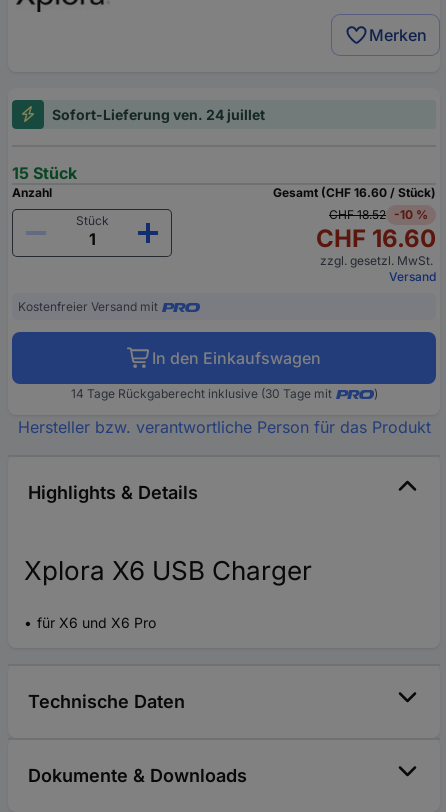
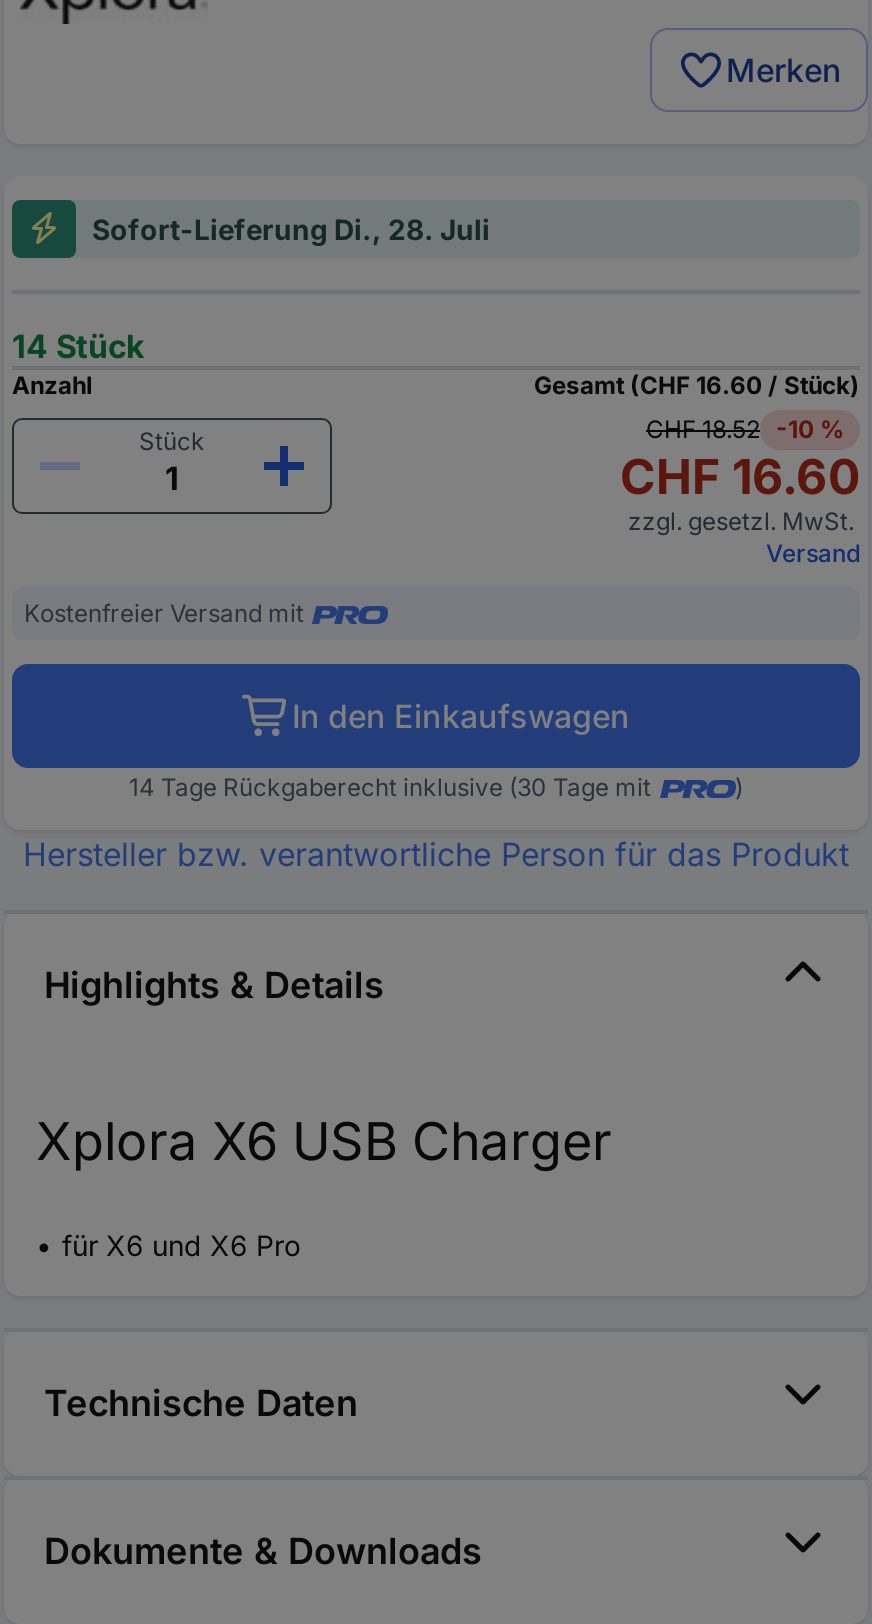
- Sofort-Lieferung ven. 24 juillet
+ Sofort-Lieferung Di., 28. Juli

- 15 Stück
+ 14 Stück
